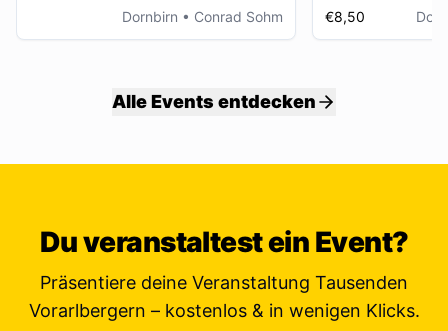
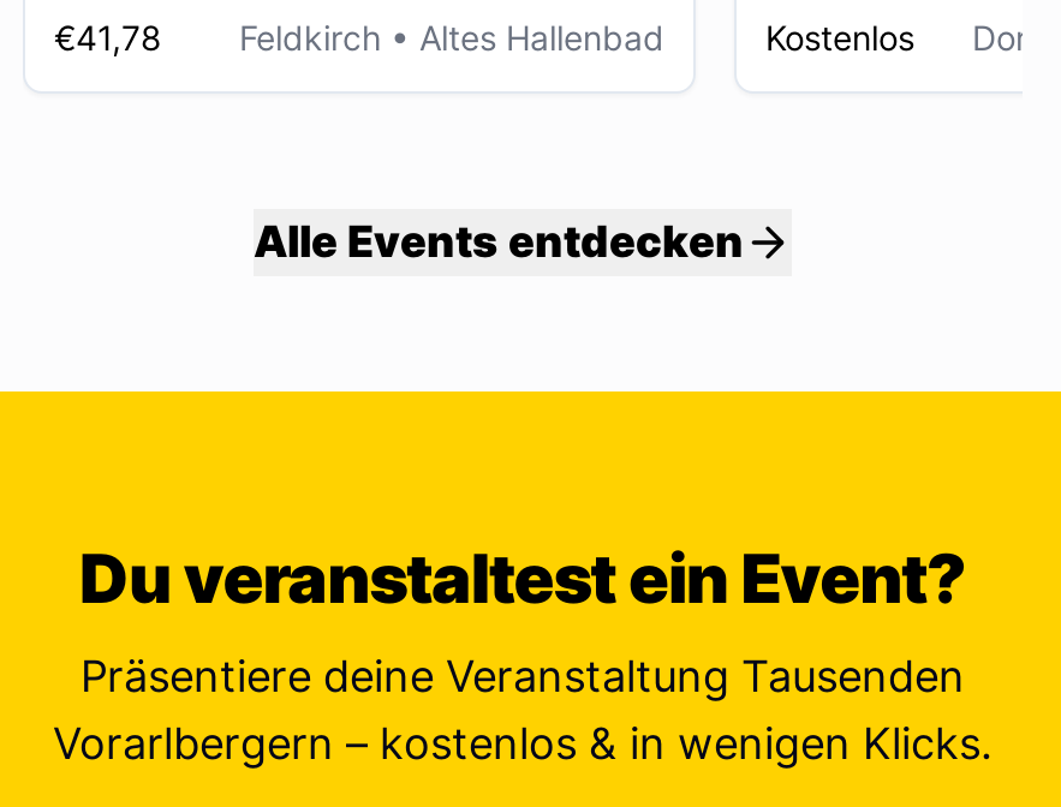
- Dornbirn • Conrad Sohm
+ €41,78
+ Feldkirch • Altes Hallenbad

- €8,50
+ Kostenlos
